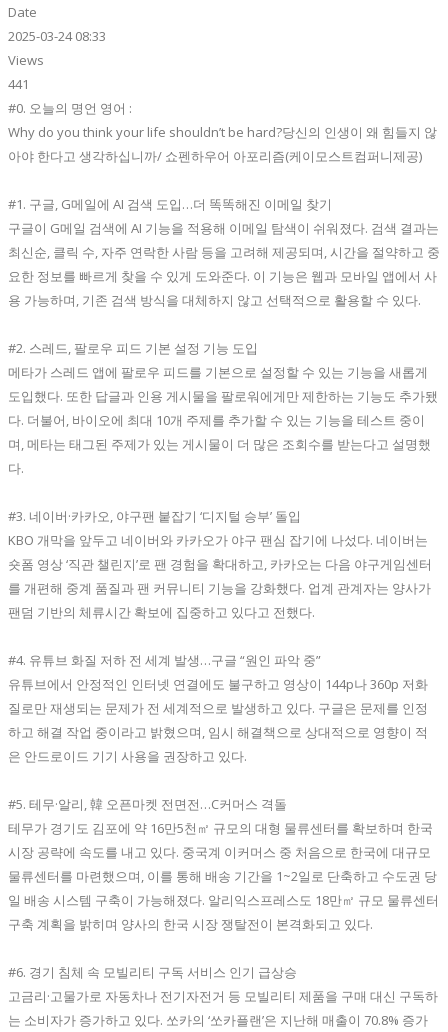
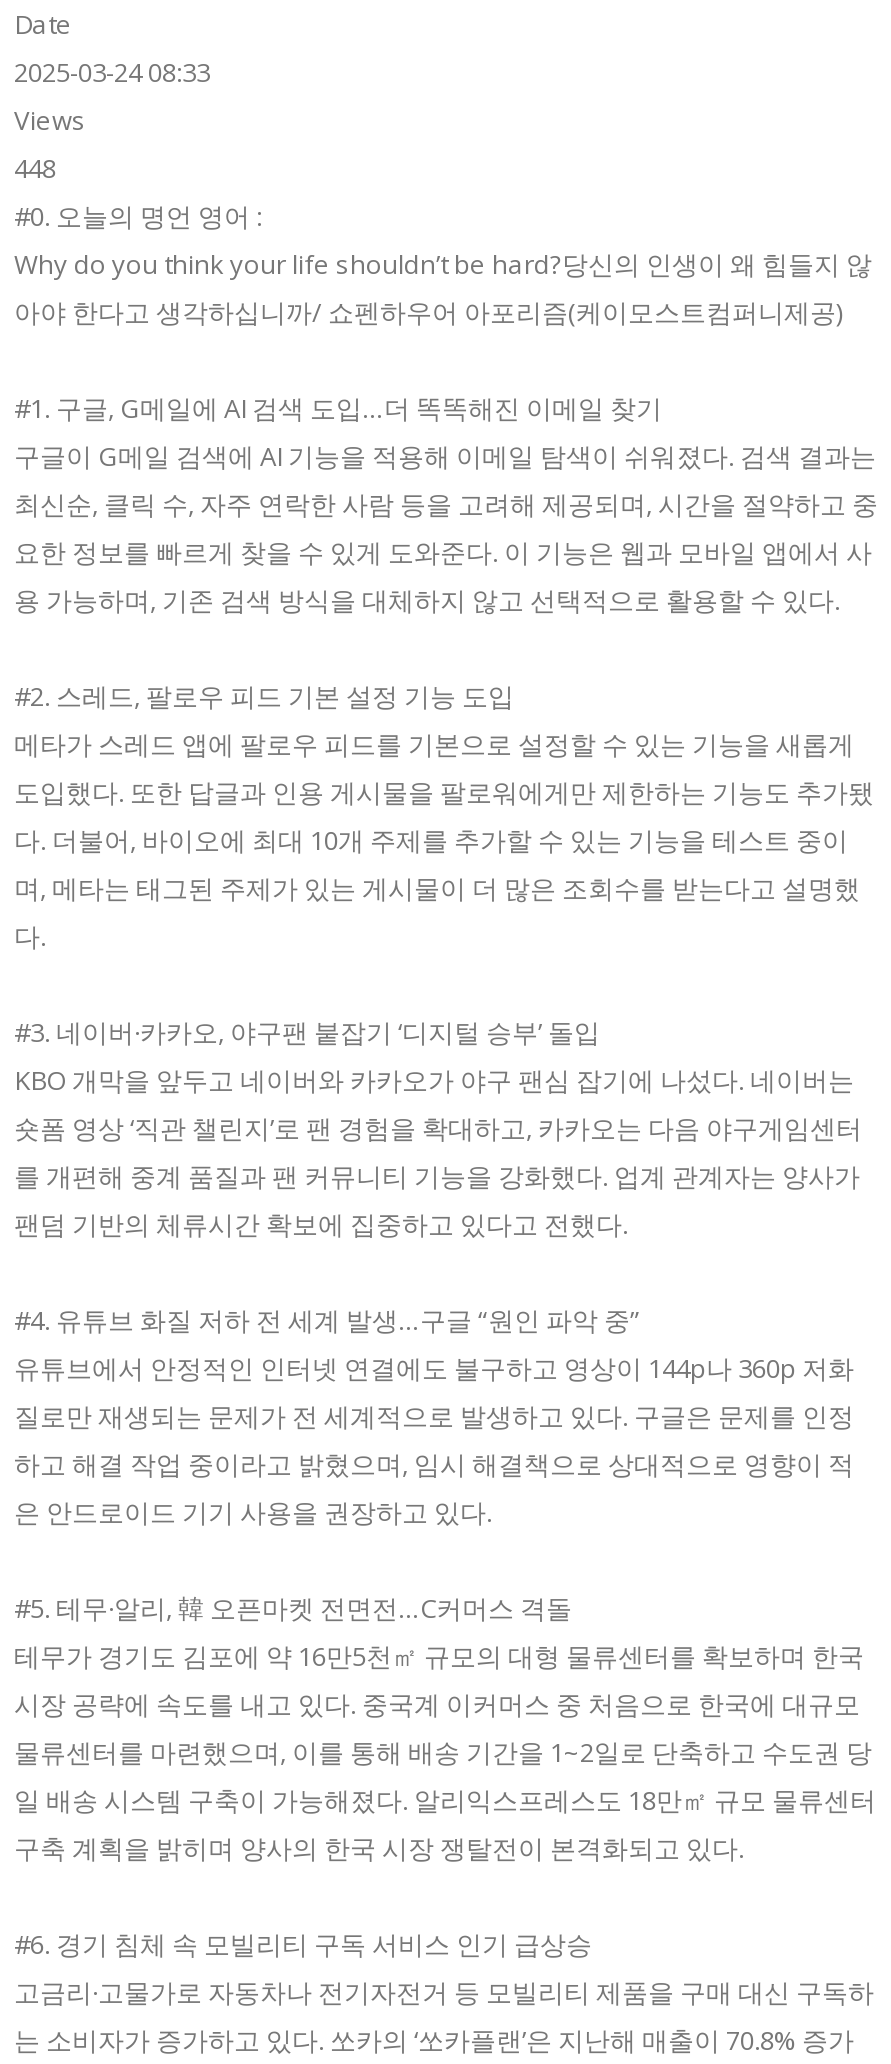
- 441
+ 448
